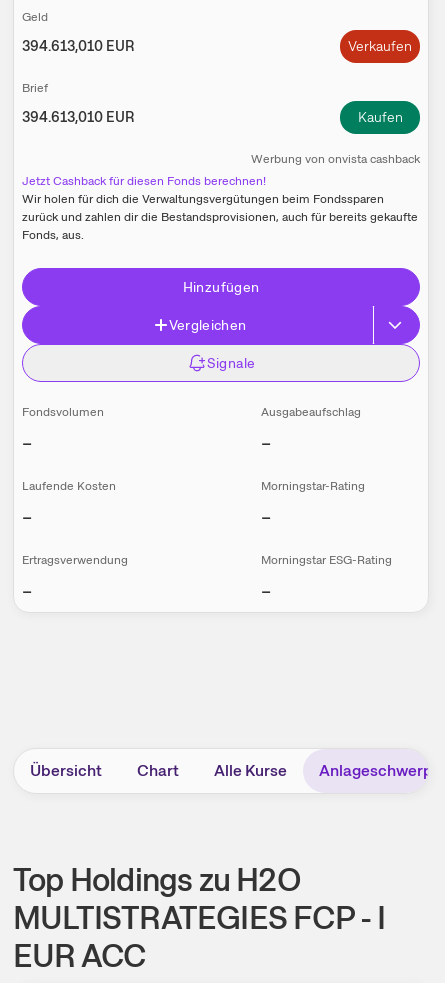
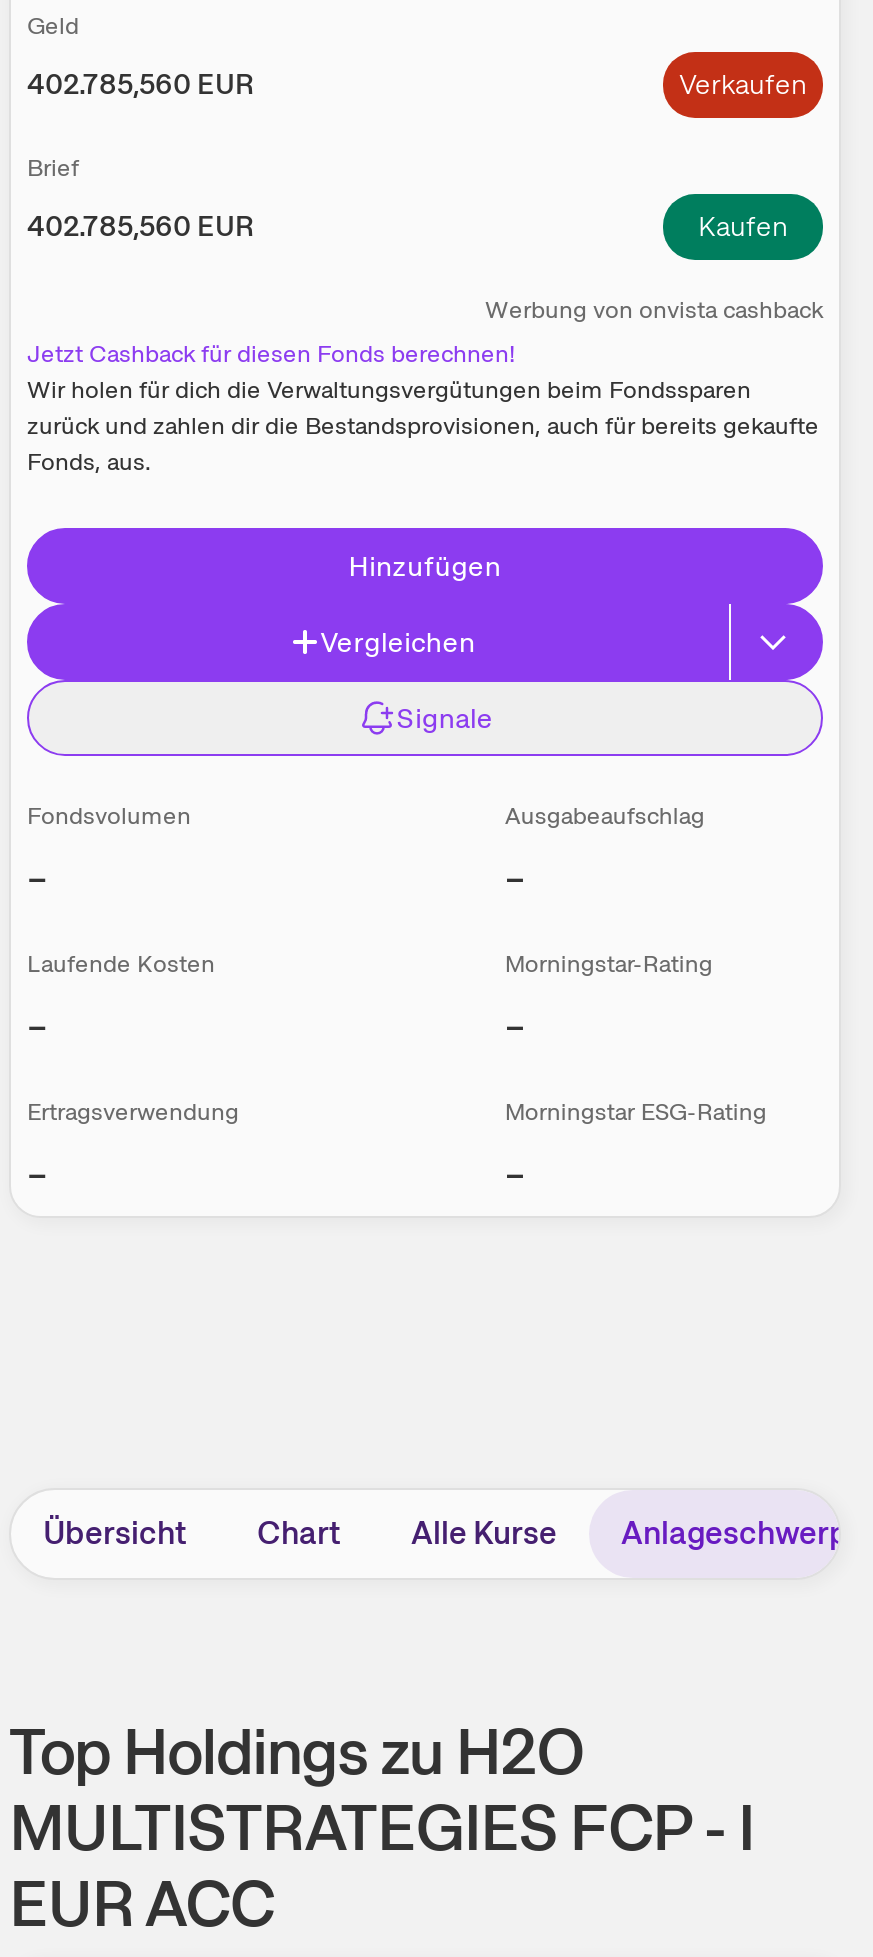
- 394.613,010 EUR
+ 402.785,560 EUR

- 394.613,010 EUR
+ 402.785,560 EUR
